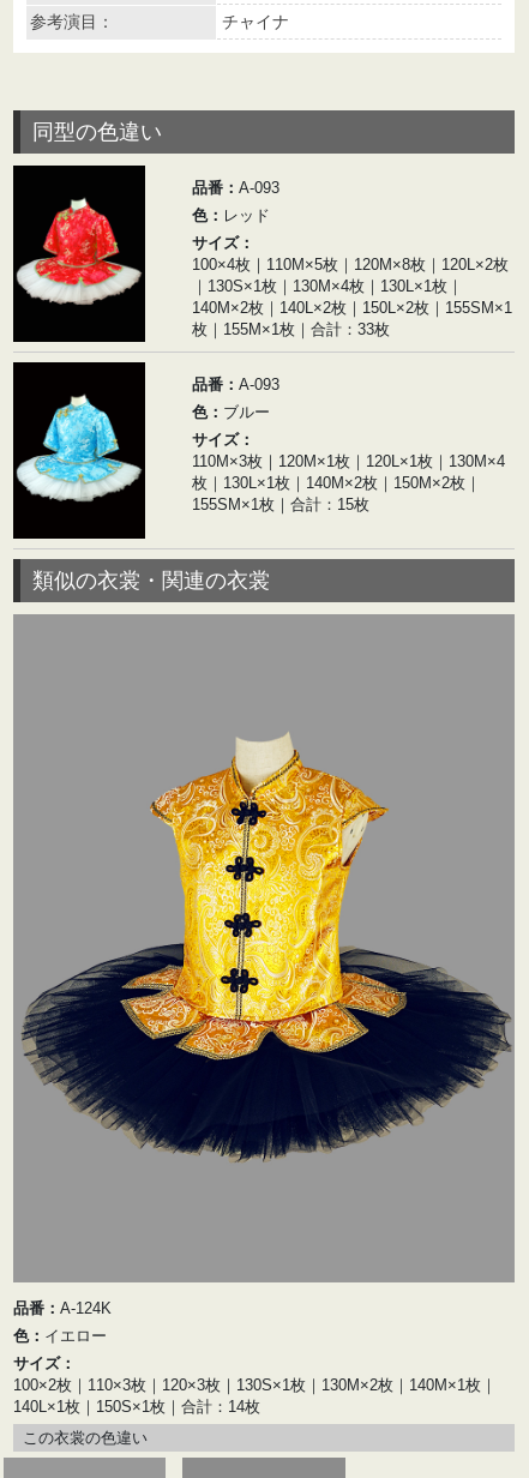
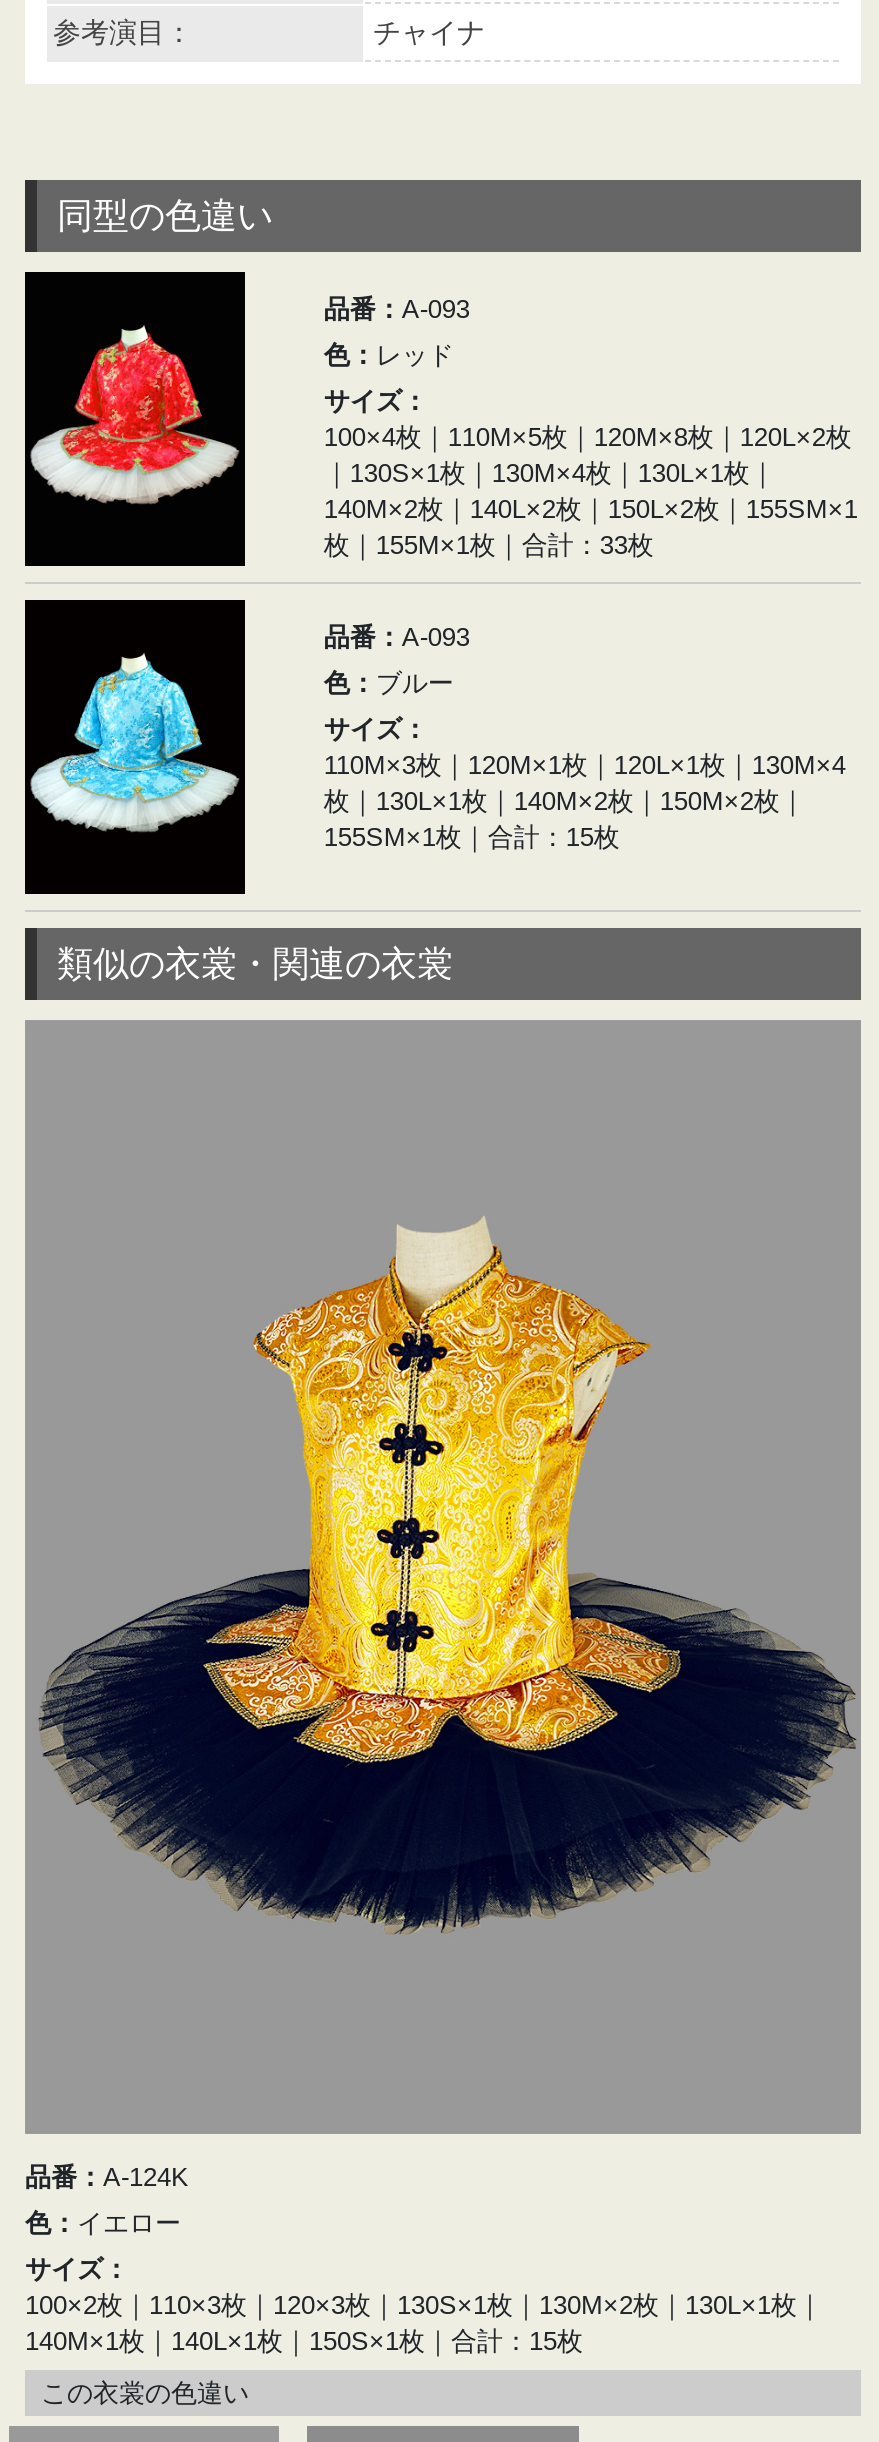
- 100×2枚｜110×3枚｜120×3枚｜130S×1枚｜130M×2枚｜140M×1枚｜
- 140L×1枚｜150S×1枚｜合計：14枚
+ 100×2枚｜110×3枚｜120×3枚｜130S×1枚｜130M×2枚｜130L×1枚｜
+ 140M×1枚｜140L×1枚｜150S×1枚｜合計：15枚
